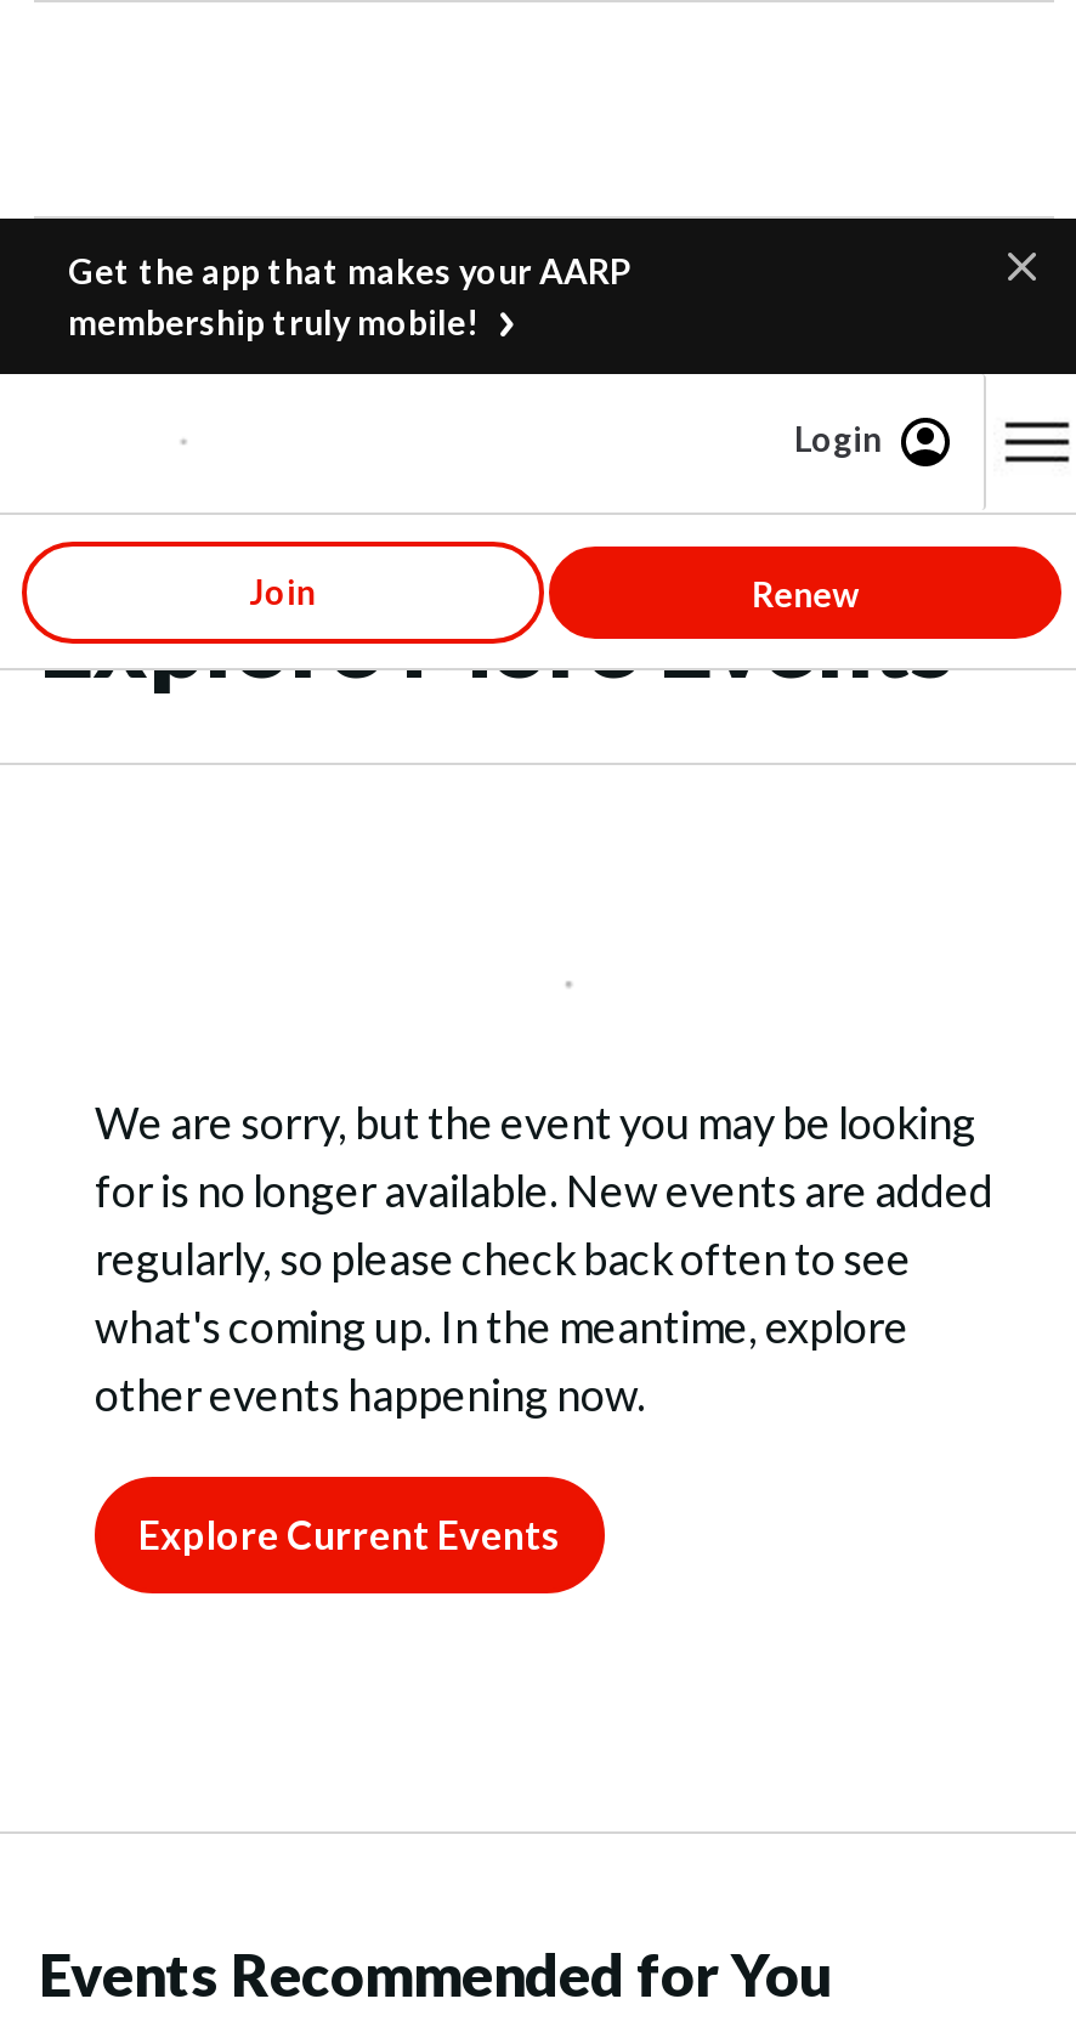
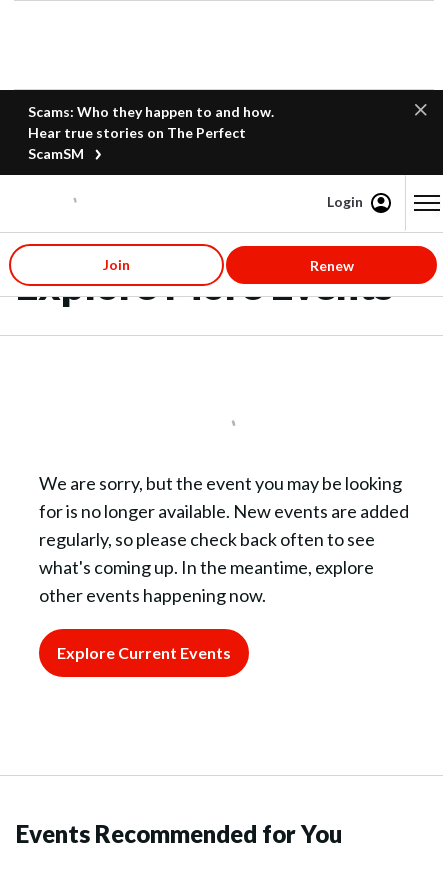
- Get the app that makes your AARP
- membership truly mobile!
+ Scams: Who they happen to and how.
+ Hear true stories on The Perfect
+ ScamSM
